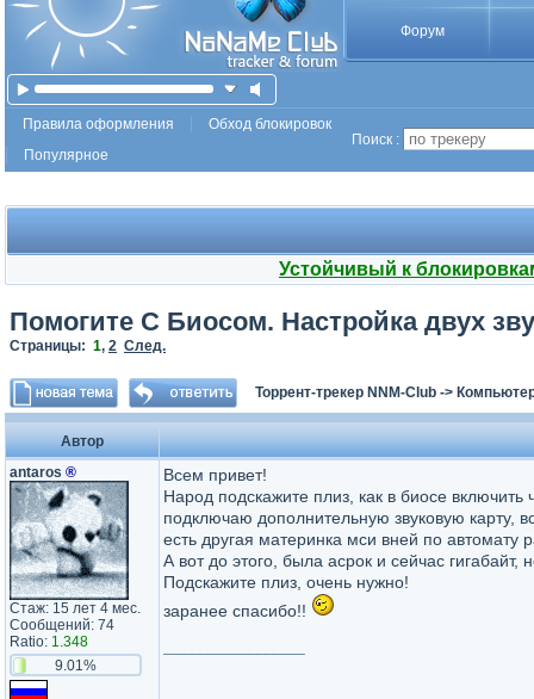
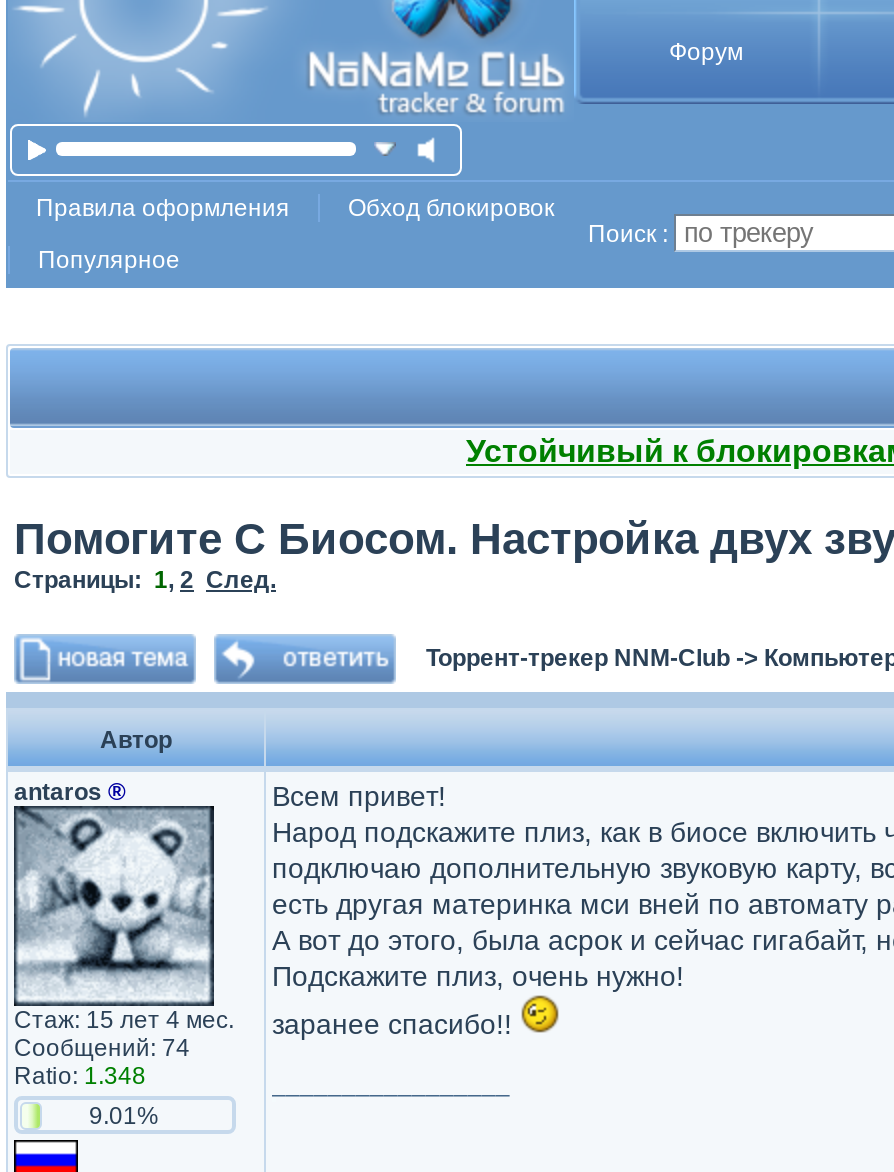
- [image]
+ [image]
